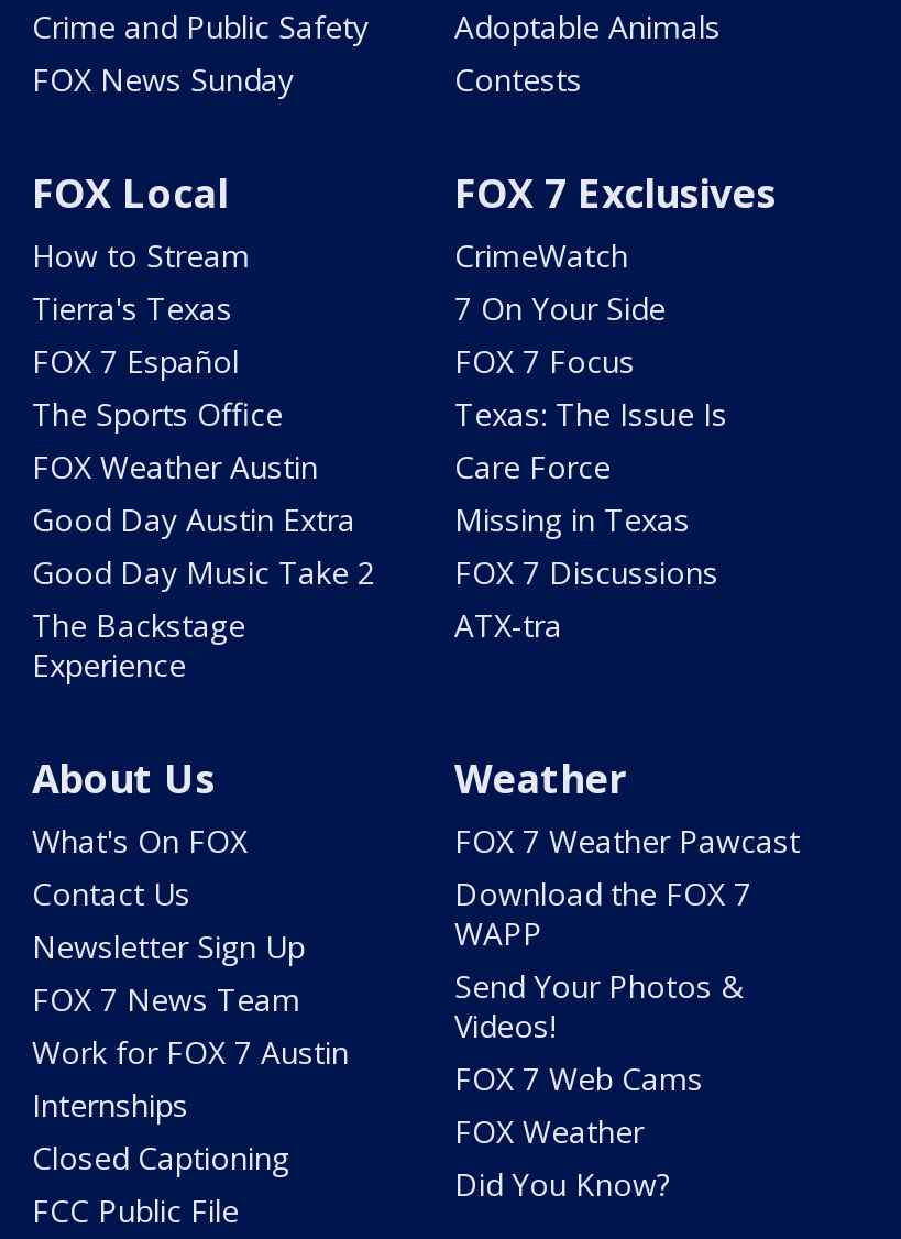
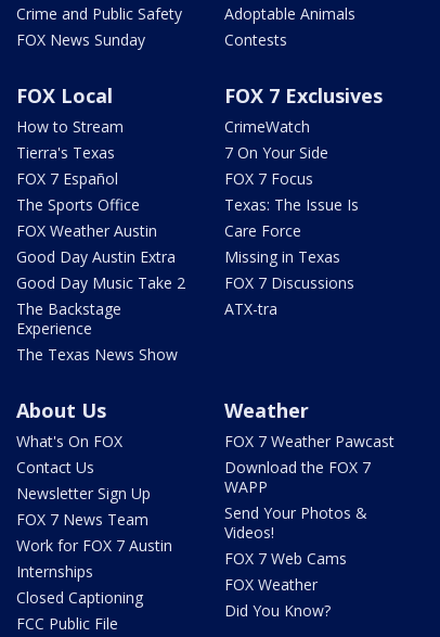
+ The Texas News Show
